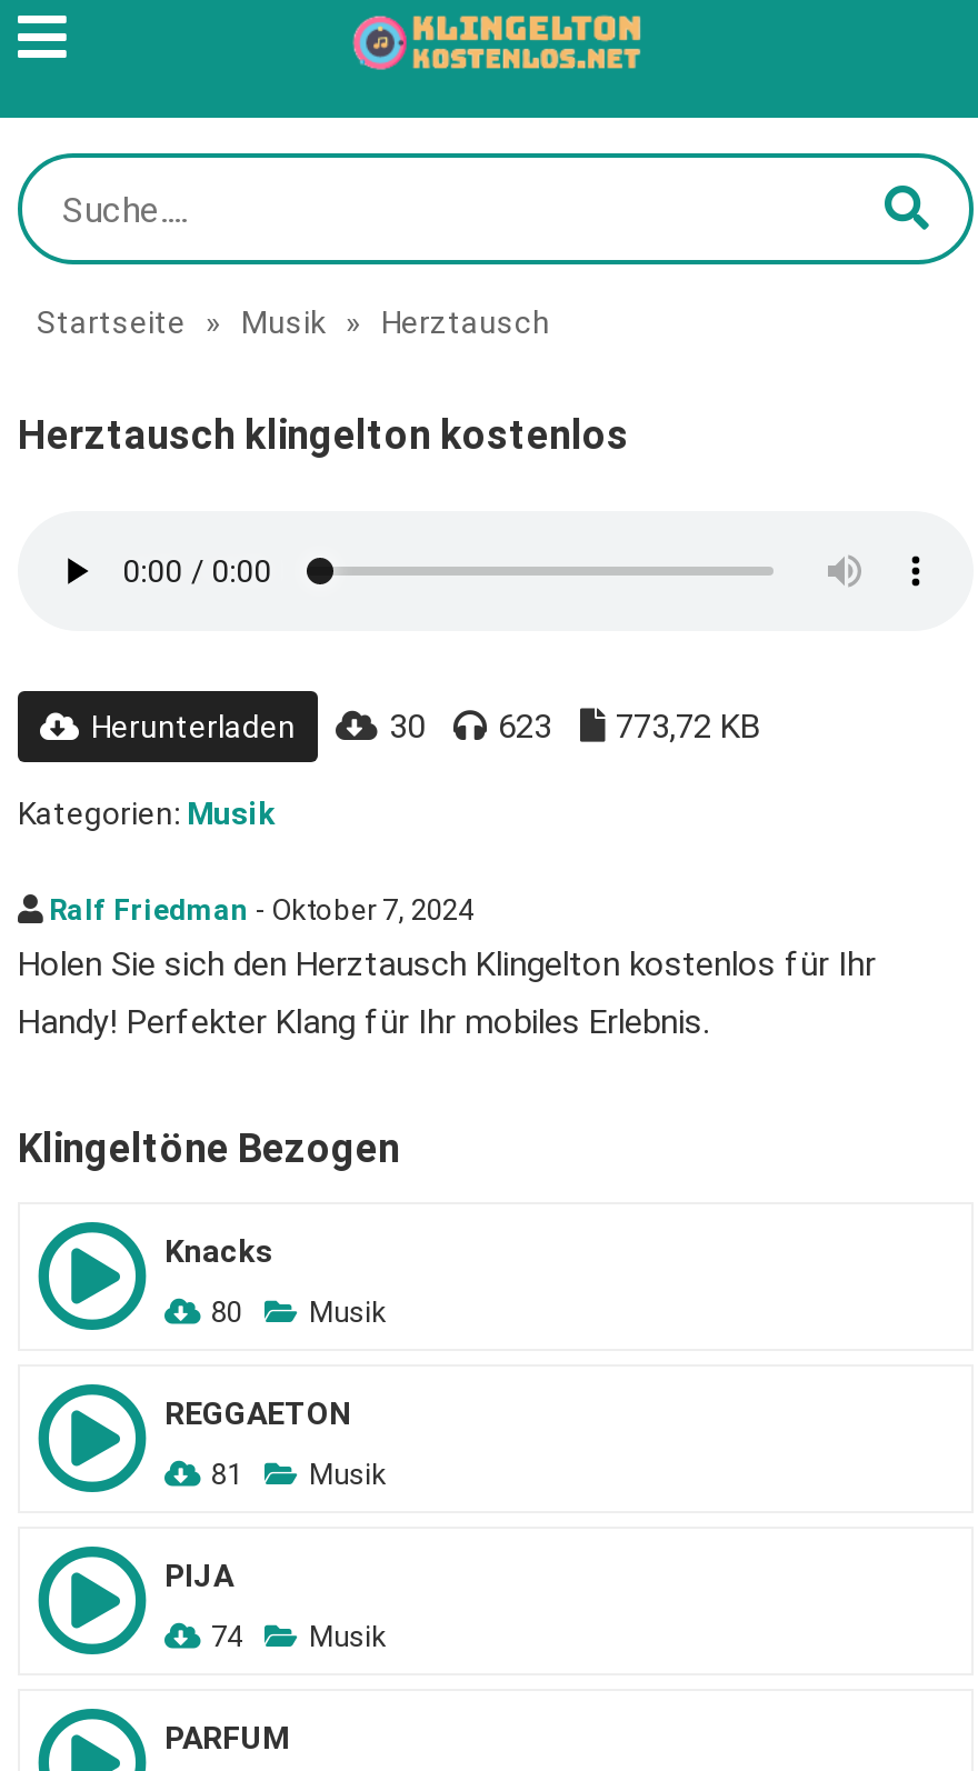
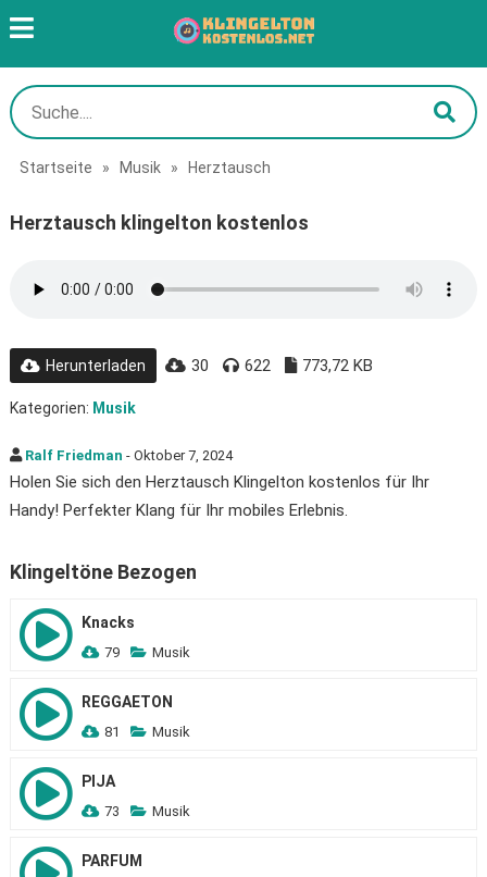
- 30 623 773,72 KB
+ 30 622 773,72 KB

- 80 Musik
+ 79 Musik

- 74 Musik
+ 73 Musik
